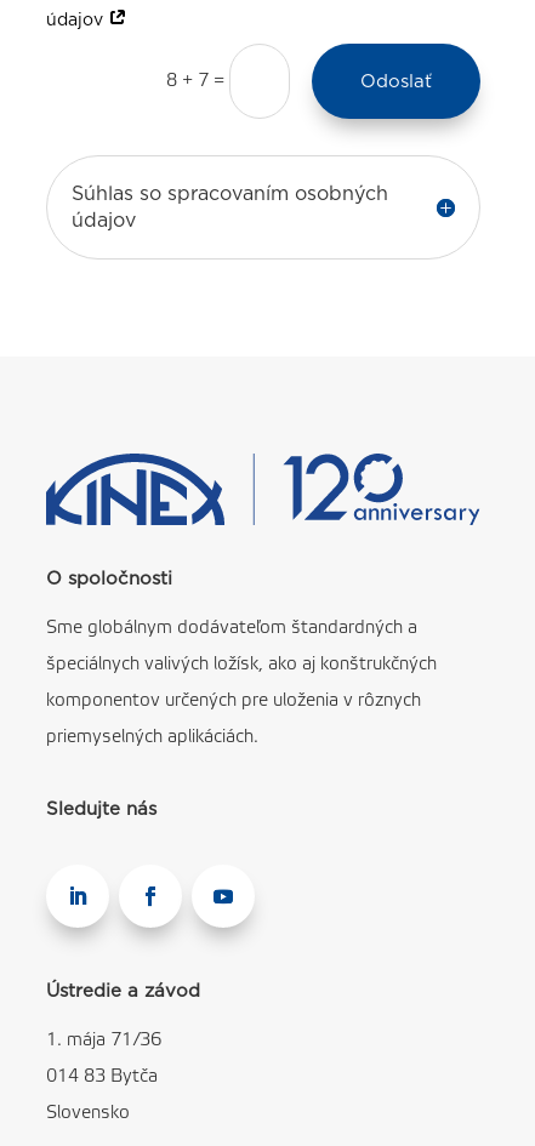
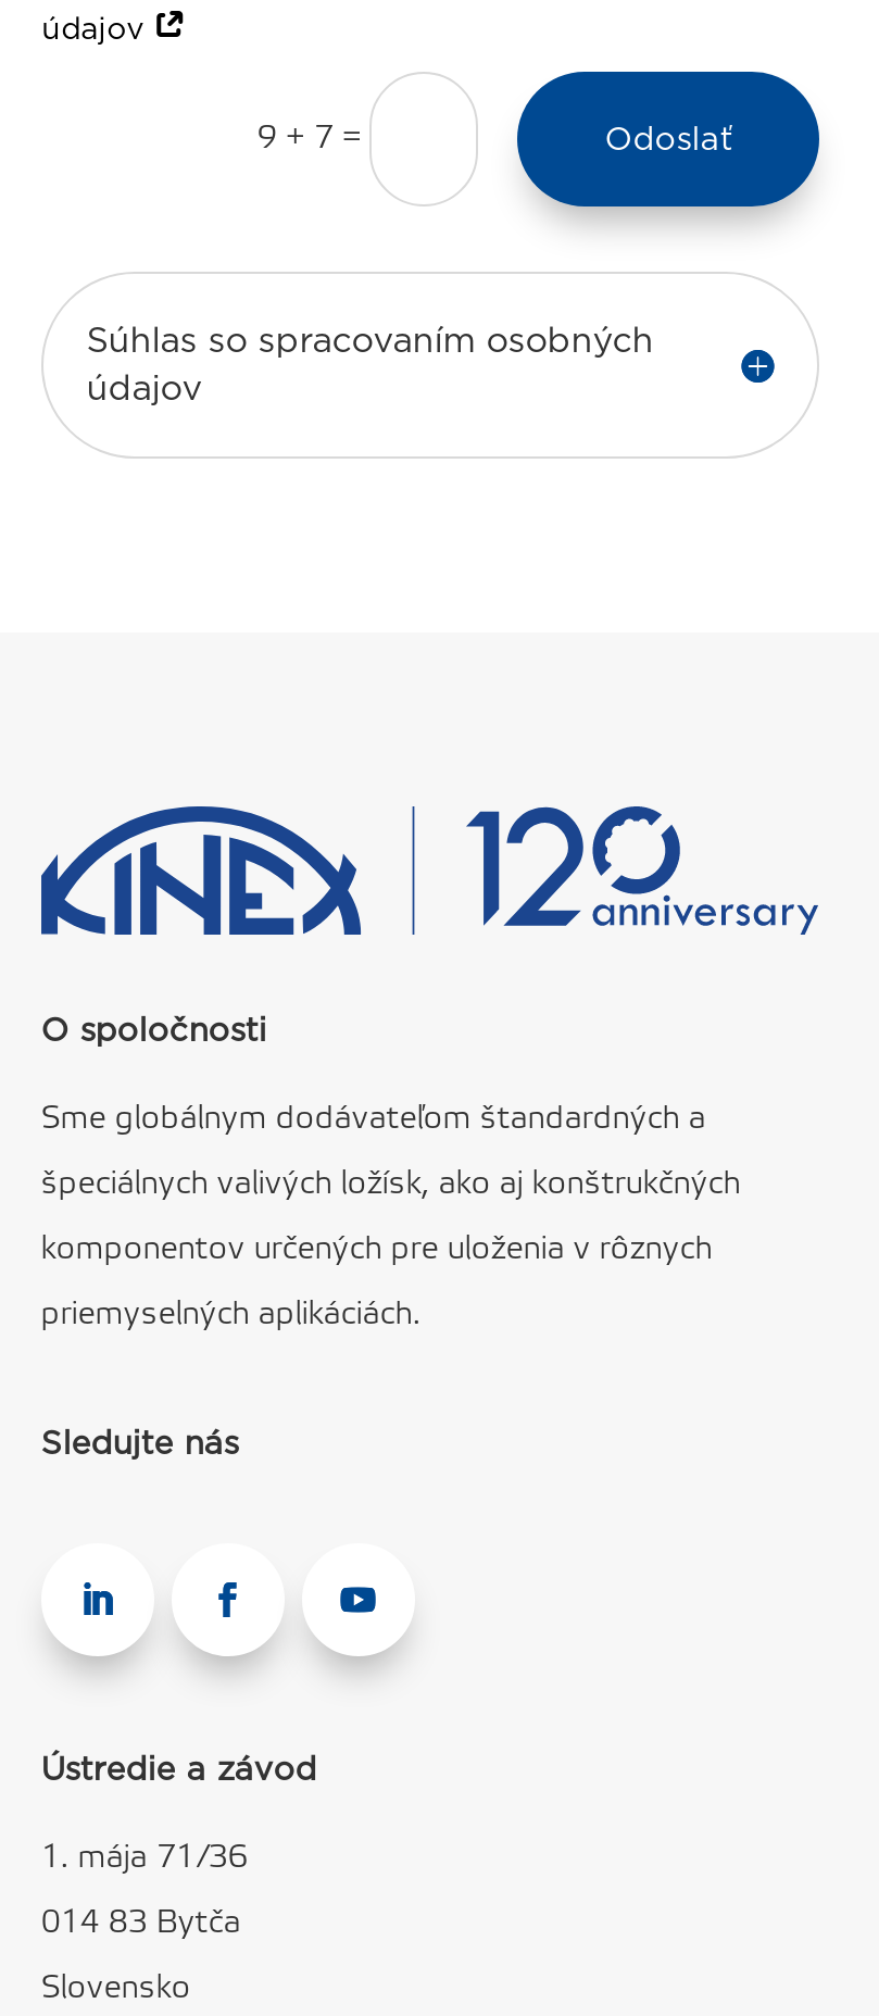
- 8 + 7 =
+ 9 + 7 =
